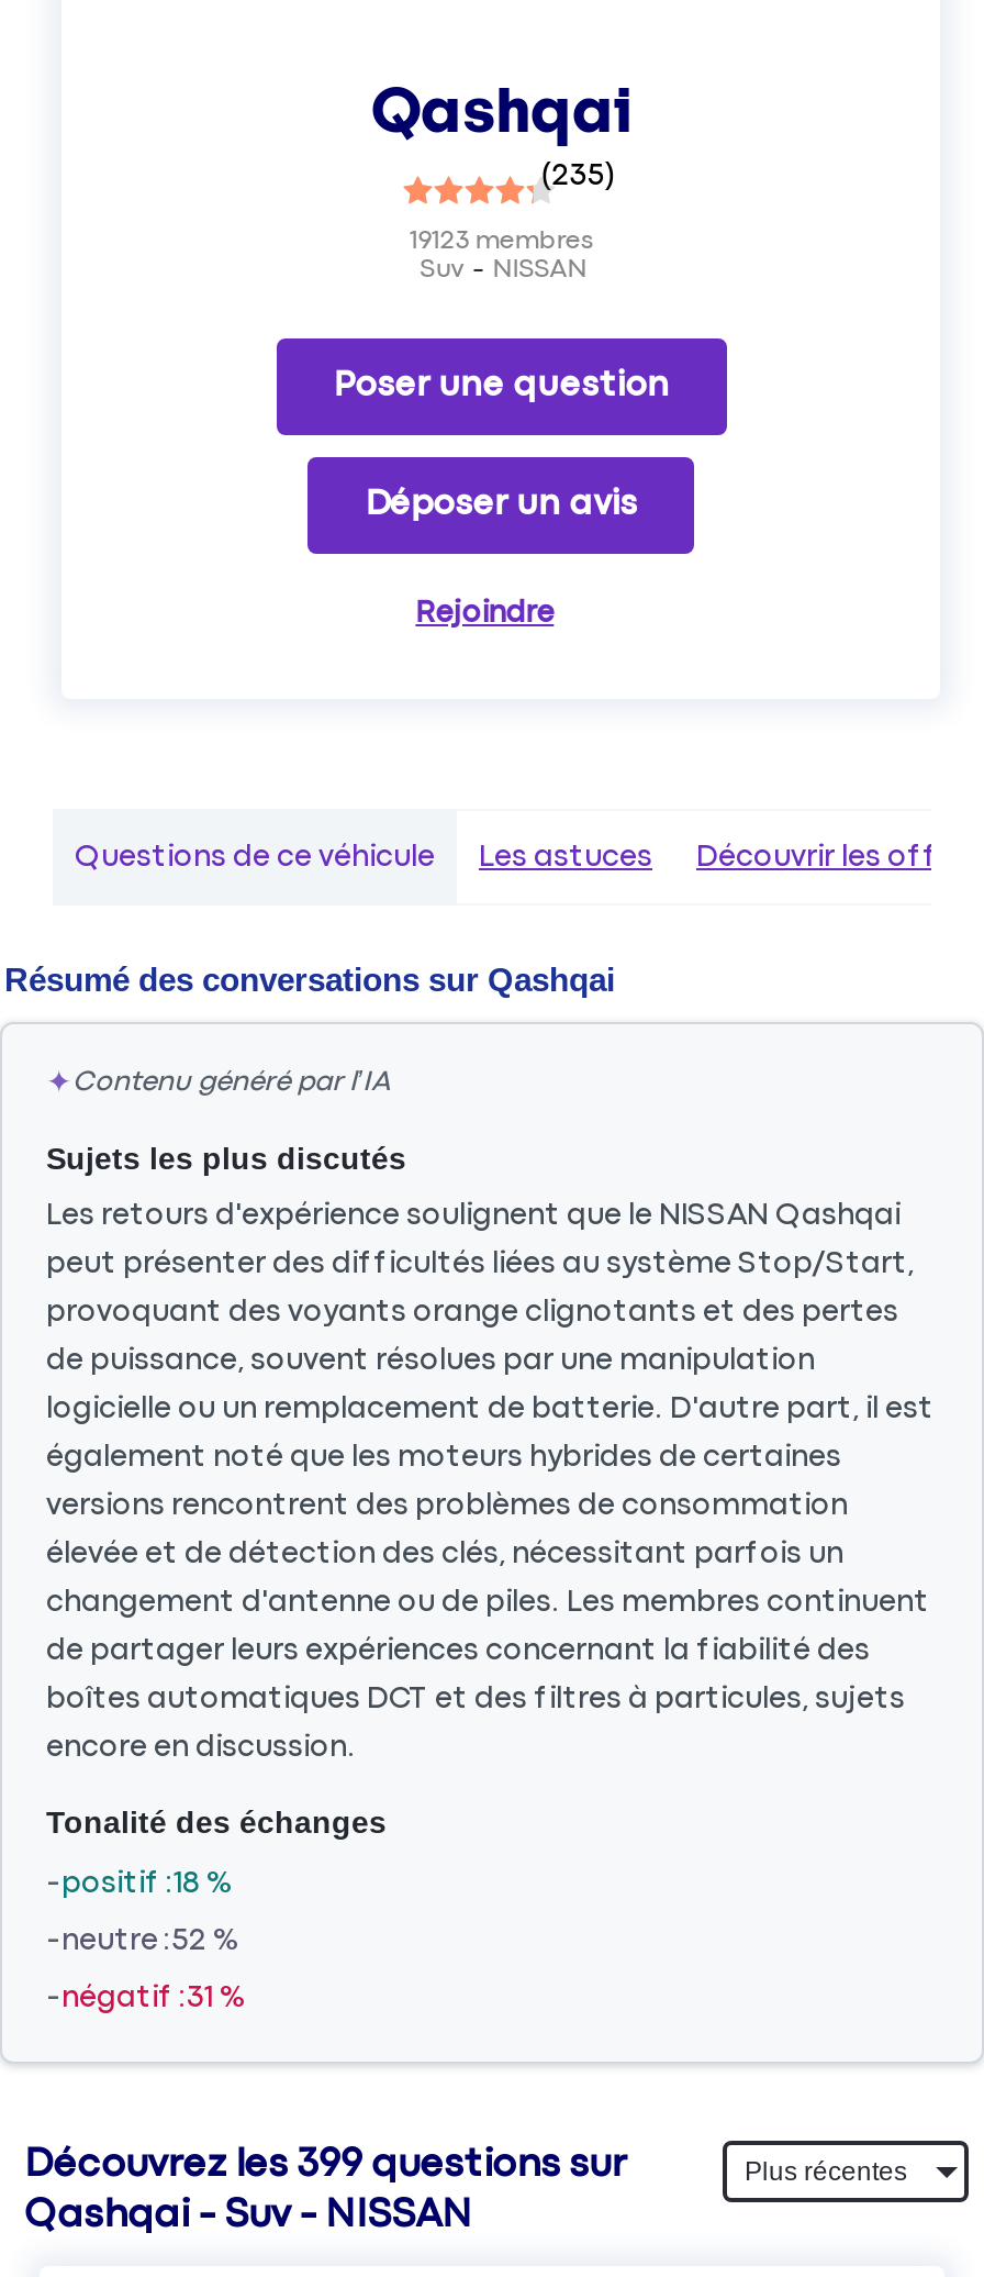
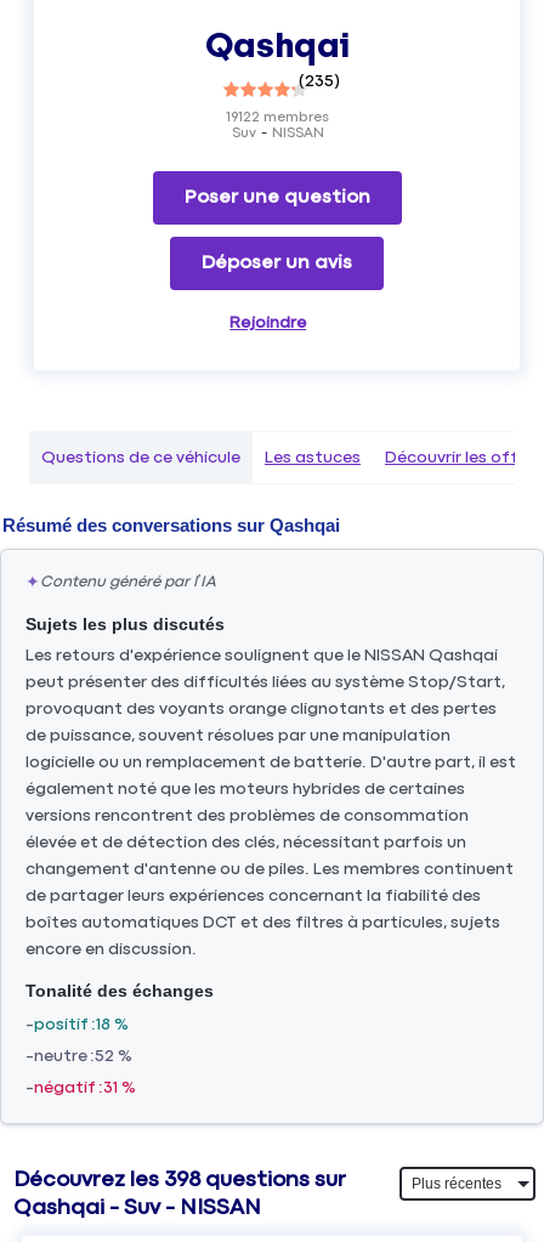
- 19123 membres
+ 19122 membres

- Découvrez les 399 questions sur
+ Découvrez les 398 questions sur
